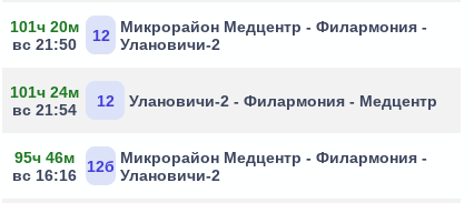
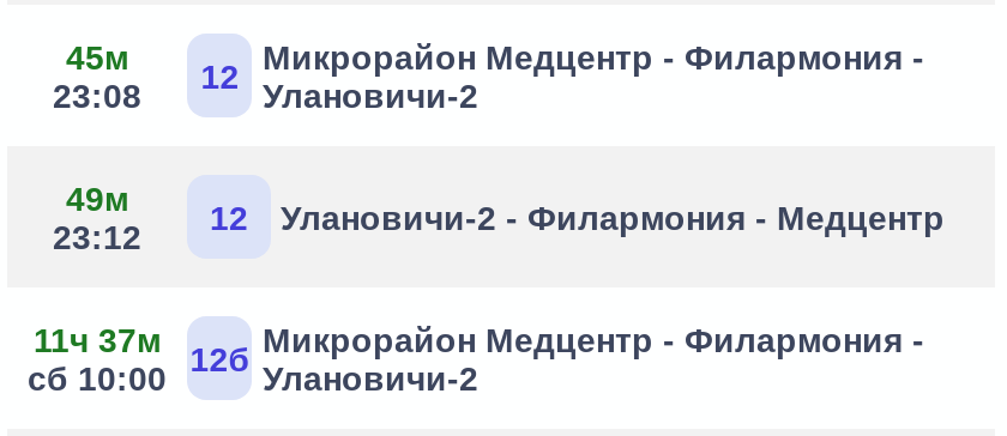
- 101ч 20м
- вс 21:50
+ 45м
+ 23:08

- 101ч 24м
- вс 21:54
+ 49м
+ 23:12

- 95ч 46м
- вс 16:16
+ 11ч 37м
+ сб 10:00
